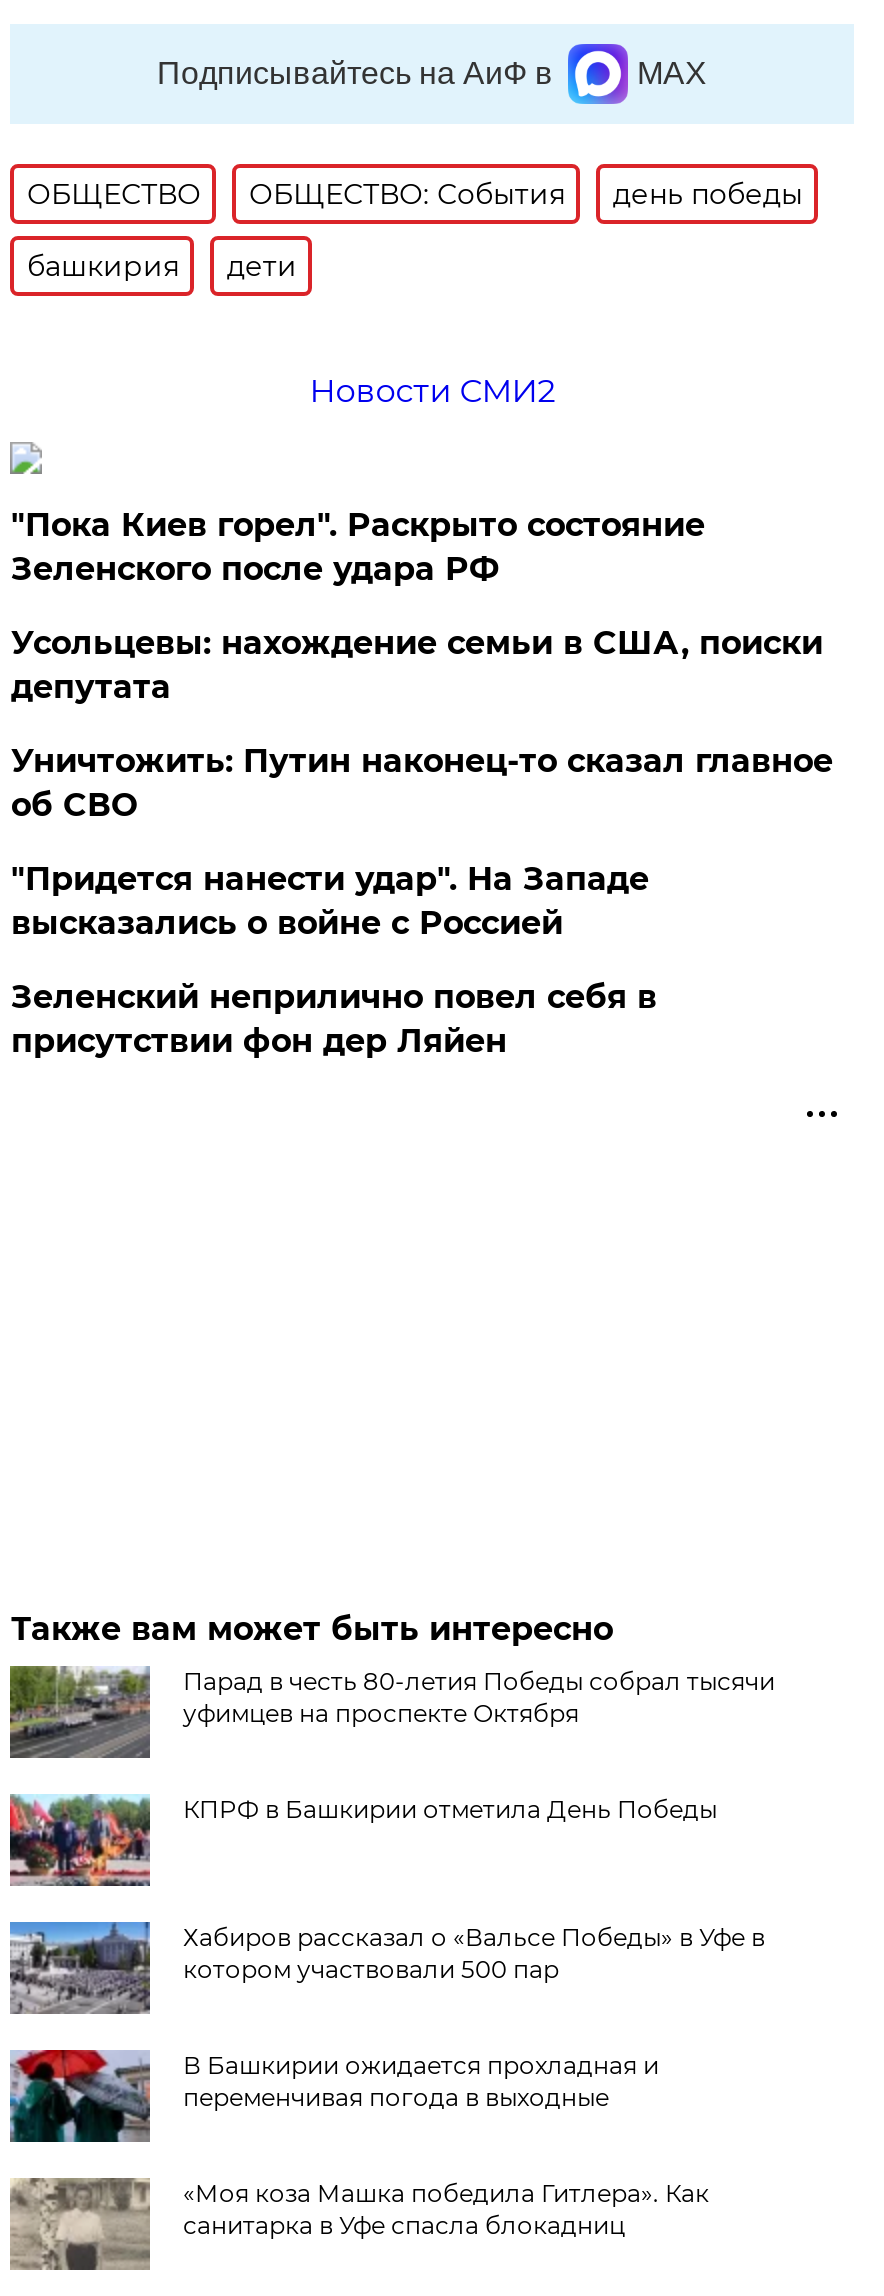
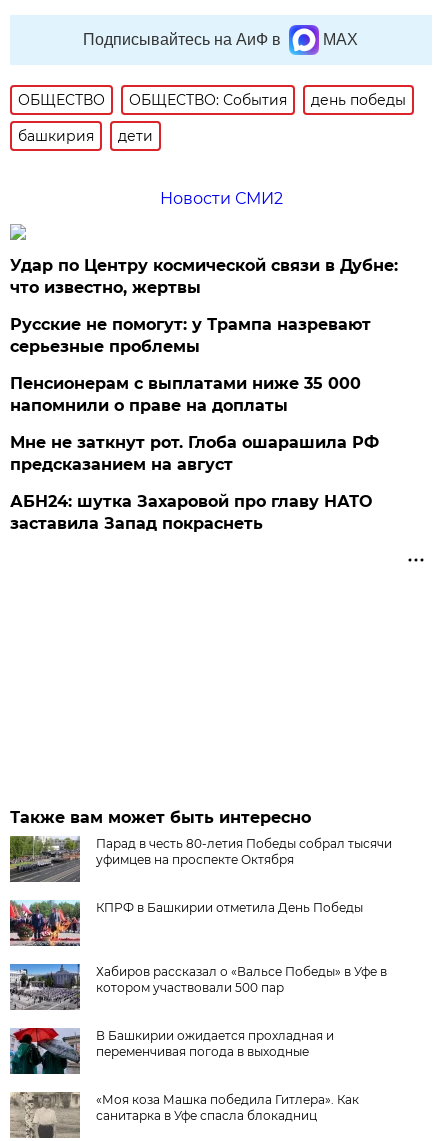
- "Пока Киев горел". Раскрыто состояние
- Зеленского после удара РФ
+ Удар по Центру космической связи в Дубне:
+ что известно, жертвы

- Усольцевы: нахождение семьи в США, поиски
- депутата
+ Русские не помогут: у Трампа назревают
+ серьезные проблемы

- Уничтожить: Путин наконец-то сказал главное
- об СВО
+ Пенсионерам с выплатами ниже 35 000
+ напомнили о праве на доплаты

- "Придется нанести удар". На Западе
- высказались о войне с Россией
+ Мне не заткнут рот. Глоба ошарашила РФ
+ предсказанием на август

- Зеленский неприлично повел cебя в
- присутствии фон дер Ляйен
+ АБН24: шутка Захаровой про главу НАТО
+ заставила Запад покраснеть
